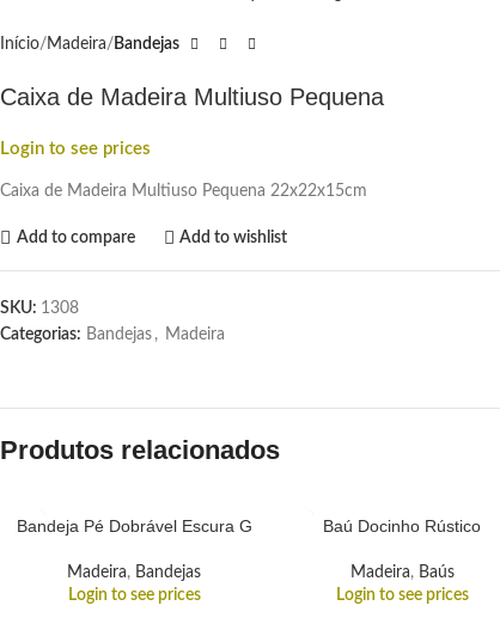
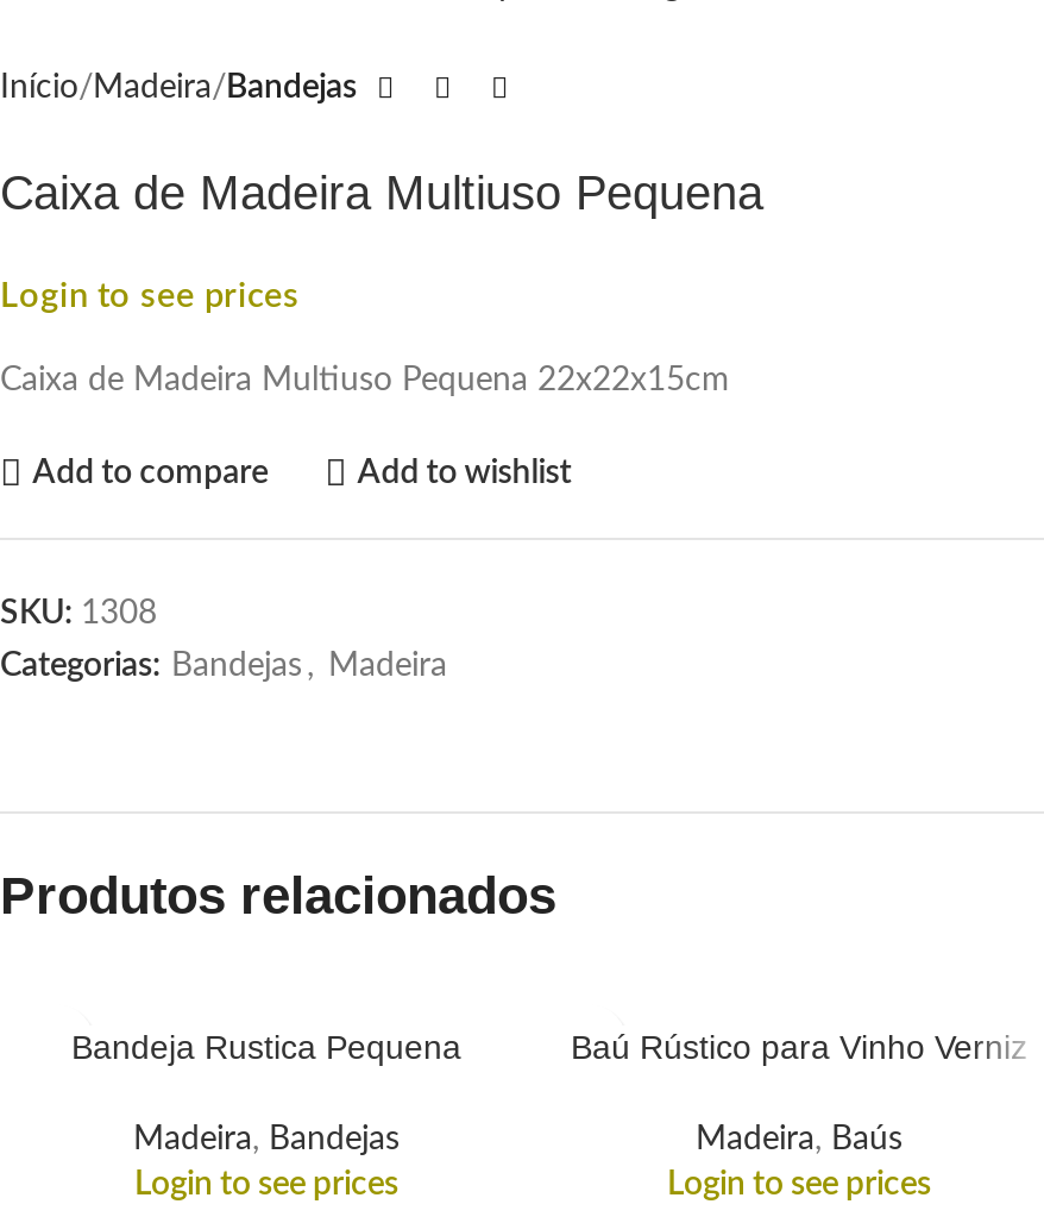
- Bandeja Pé Dobrável Escura G
+ Bandeja Rustica Pequena

- Baú Docinho Rústico
+ Baú Rústico para Vinho Verniz
